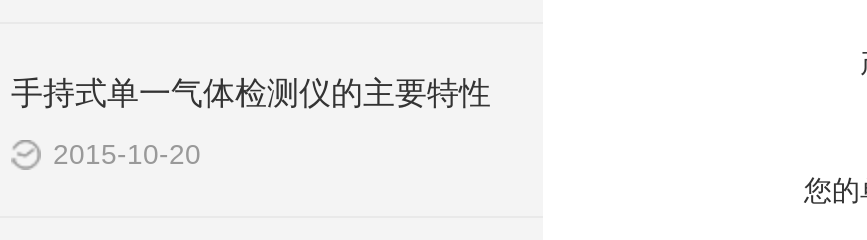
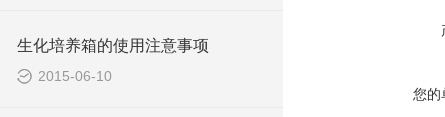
- 手持式单一气体检测仪的主要特性
+ 生化培养箱的使用注意事项

- 2015-10-20
+ 2015-06-10
